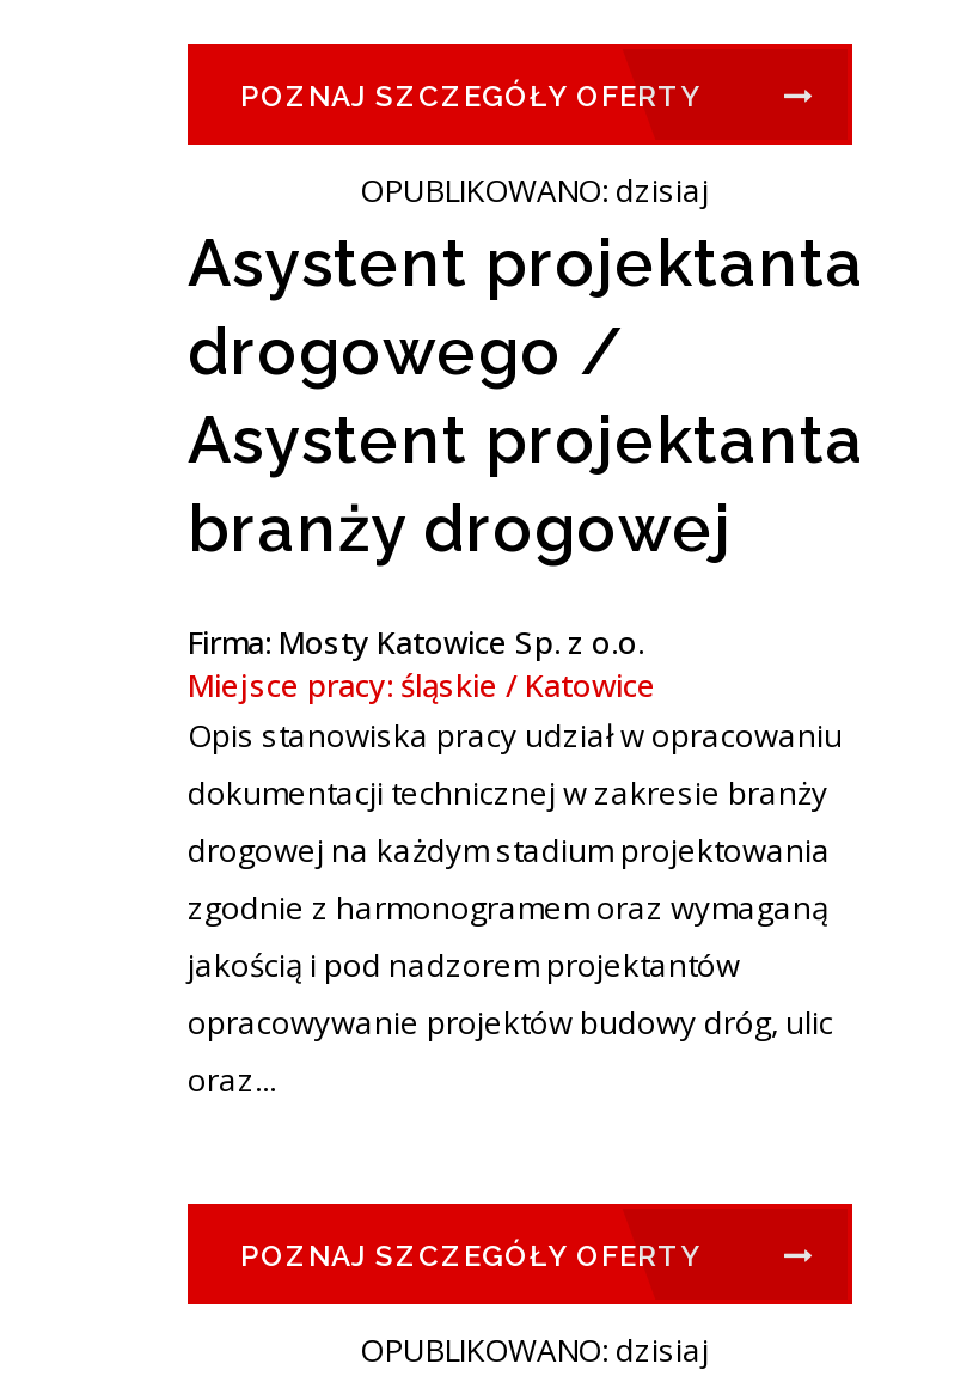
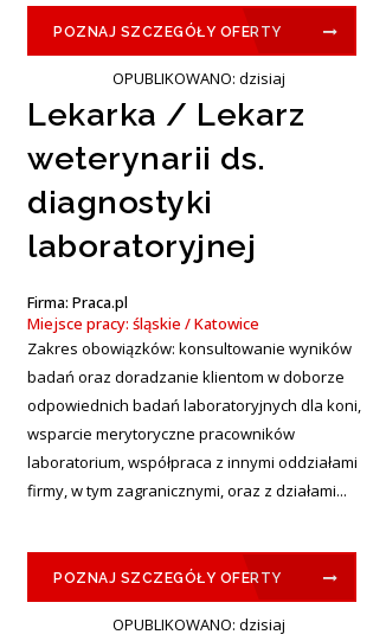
- Asystent projektanta
- drogowego /
- Asystent projektanta
- branży drogowej
+ Lekarka / Lekarz
+ weterynarii ds.
+ diagnostyki
+ laboratoryjnej

- Firma: Mosty Katowice Sp. z o.o.
+ Firma: Praca.pl

- Opis stanowiska pracy udział w opracowaniu
- dokumentacji technicznej w zakresie branży
- drogowej na każdym stadium projektowania
- zgodnie z harmonogramem oraz wymaganą
- jakością i pod nadzorem projektantów
- opracowywanie projektów budowy dróg, ulic
- oraz...
+ Zakres obowiązków: konsultowanie wyników
+ badań oraz doradzanie klientom w doborze
+ odpowiednich badań laboratoryjnych dla koni,
+ wsparcie merytoryczne pracowników
+ laboratorium, współpraca z innymi oddziałami
+ firmy, w tym zagranicznymi, oraz z działami...
